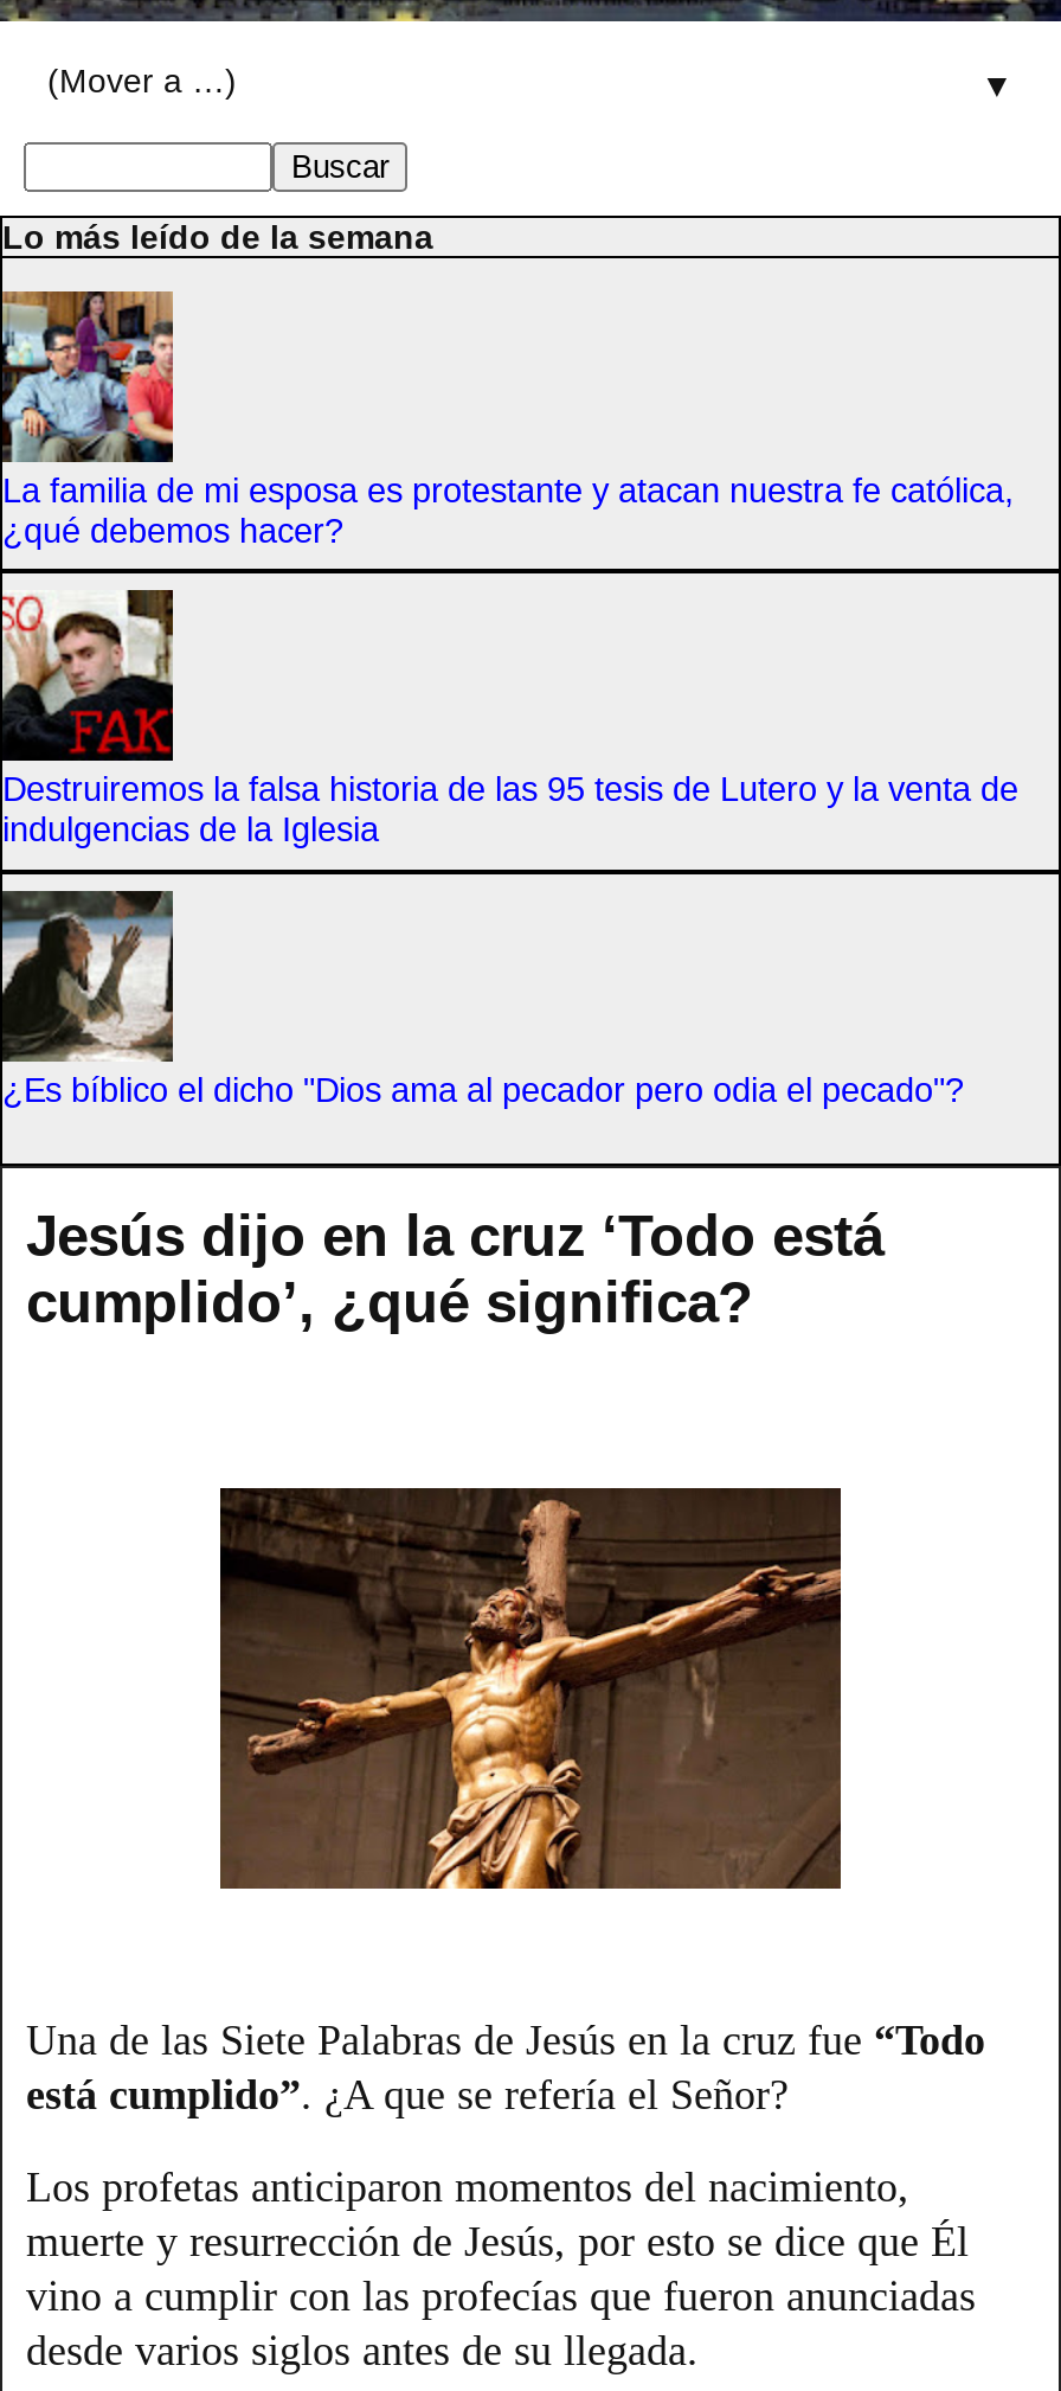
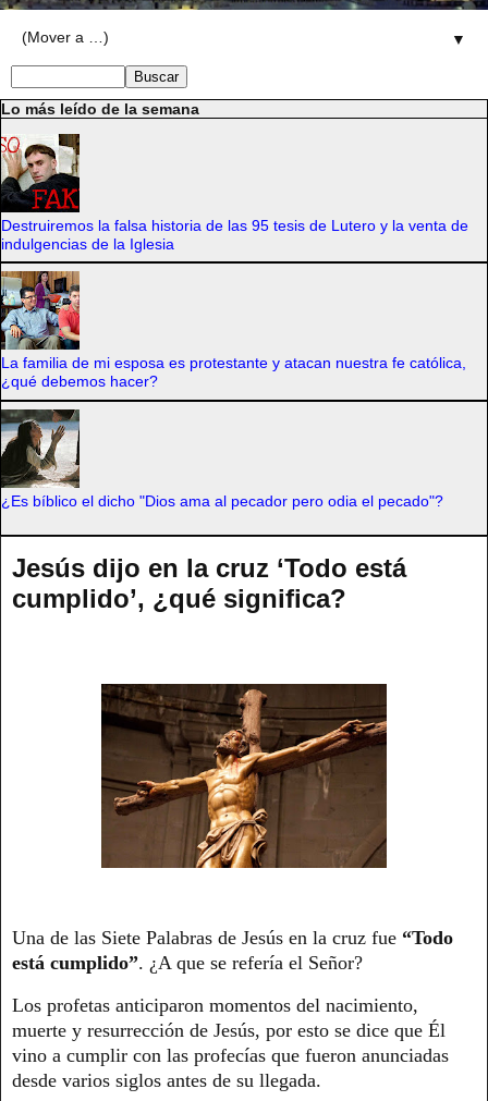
moved down: [image] | La familia de mi esposa es protestante y atacan nuestra fe católica, | ¿qué debemos hacer?

moved up: [image] | Destruiremos la falsa historia de las 95 tesis de Lutero y la venta de | indulgencias de la Iglesia
